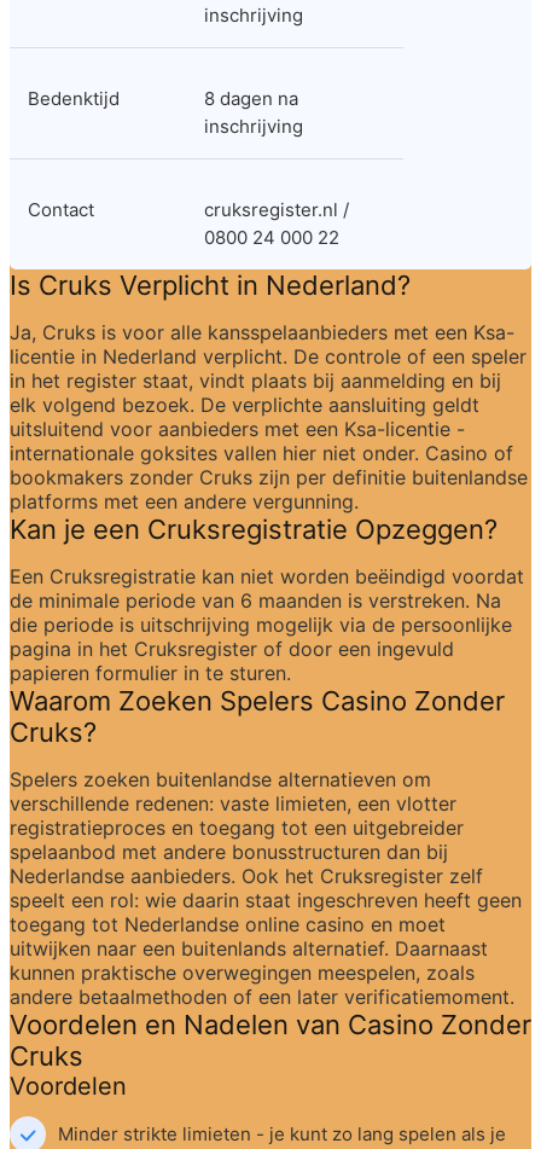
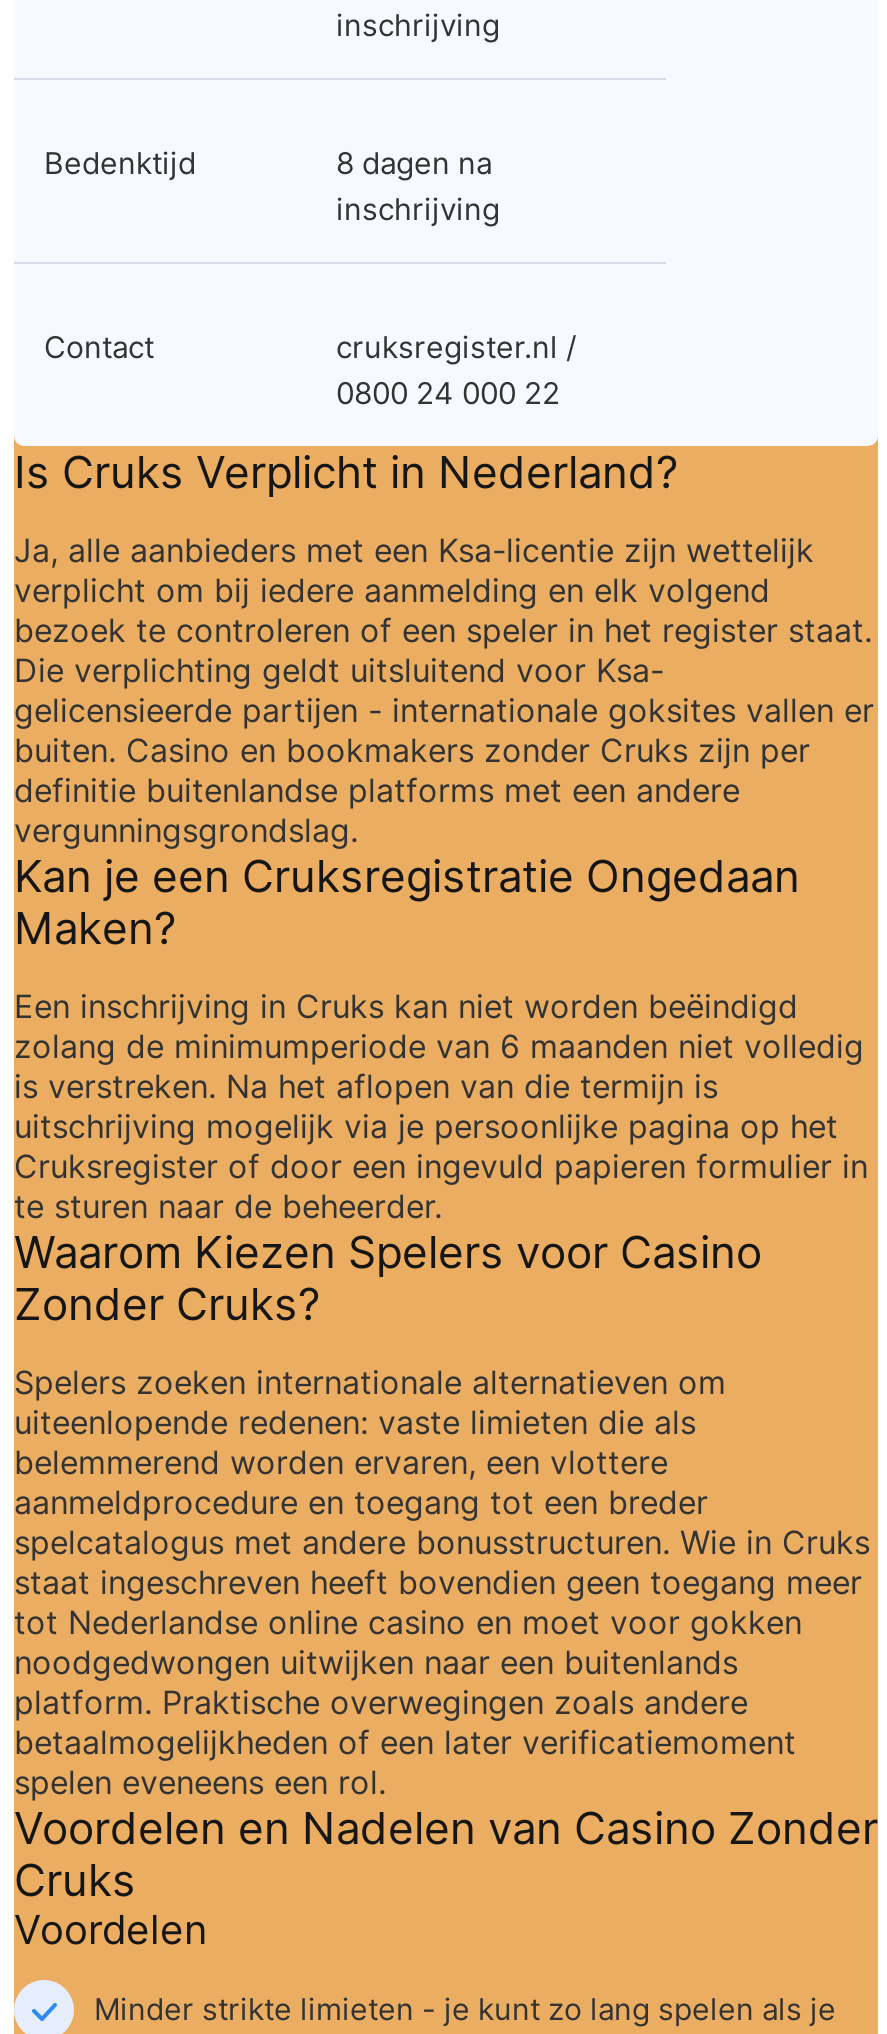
- Ja, Cruks is voor alle kansspelaanbieders met een Ksa-
- licentie in Nederland verplicht. De controle of een speler
- in het register staat, vindt plaats bij aanmelding en bij
- elk volgend bezoek. De verplichte aansluiting geldt
- uitsluitend voor aanbieders met een Ksa-licentie -
- internationale goksites vallen hier niet onder. Casino of
- bookmakers zonder Cruks zijn per definitie buitenlandse
- platforms met een andere vergunning.
- Kan je een Cruksregistratie Opzeggen?
+ Ja, alle aanbieders met een Ksa-licentie zijn wettelijk
+ verplicht om bij iedere aanmelding en elk volgend
+ bezoek te controleren of een speler in het register staat.
+ Die verplichting geldt uitsluitend voor Ksa-
+ gelicensieerde partijen - internationale goksites vallen er
+ buiten. Casino en bookmakers zonder Cruks zijn per
+ definitie buitenlandse platforms met een andere
+ vergunningsgrondslag.
+ Kan je een Cruksregistratie Ongedaan
+ Maken?

- Een Cruksregistratie kan niet worden beëindigd voordat
- de minimale periode van 6 maanden is verstreken. Na
- die periode is uitschrijving mogelijk via de persoonlijke
- pagina in het Cruksregister of door een ingevuld
- papieren formulier in te sturen.
- Waarom Zoeken Spelers Casino Zonder
- Cruks?
+ Een inschrijving in Cruks kan niet worden beëindigd
+ zolang de minimumperiode van 6 maanden niet volledig
+ is verstreken. Na het aflopen van die termijn is
+ uitschrijving mogelijk via je persoonlijke pagina op het
+ Cruksregister of door een ingevuld papieren formulier in
+ te sturen naar de beheerder.
+ Waarom Kiezen Spelers voor Casino
+ Zonder Cruks?

- Spelers zoeken buitenlandse alternatieven om
- verschillende redenen: vaste limieten, een vlotter
- registratieproces en toegang tot een uitgebreider
- spelaanbod met andere bonusstructuren dan bij
- Nederlandse aanbieders. Ook het Cruksregister zelf
- speelt een rol: wie daarin staat ingeschreven heeft geen
- toegang tot Nederlandse online casino en moet
- uitwijken naar een buitenlands alternatief. Daarnaast
- kunnen praktische overwegingen meespelen, zoals
- andere betaalmethoden of een later verificatiemoment.
+ Spelers zoeken internationale alternatieven om
+ uiteenlopende redenen: vaste limieten die als
+ belemmerend worden ervaren, een vlottere
+ aanmeldprocedure en toegang tot een breder
+ spelcatalogus met andere bonusstructuren. Wie in Cruks
+ staat ingeschreven heeft bovendien geen toegang meer
+ tot Nederlandse online casino en moet voor gokken
+ noodgedwongen uitwijken naar een buitenlands
+ platform. Praktische overwegingen zoals andere
+ betaalmogelijkheden of een later verificatiemoment
+ spelen eveneens een rol.
